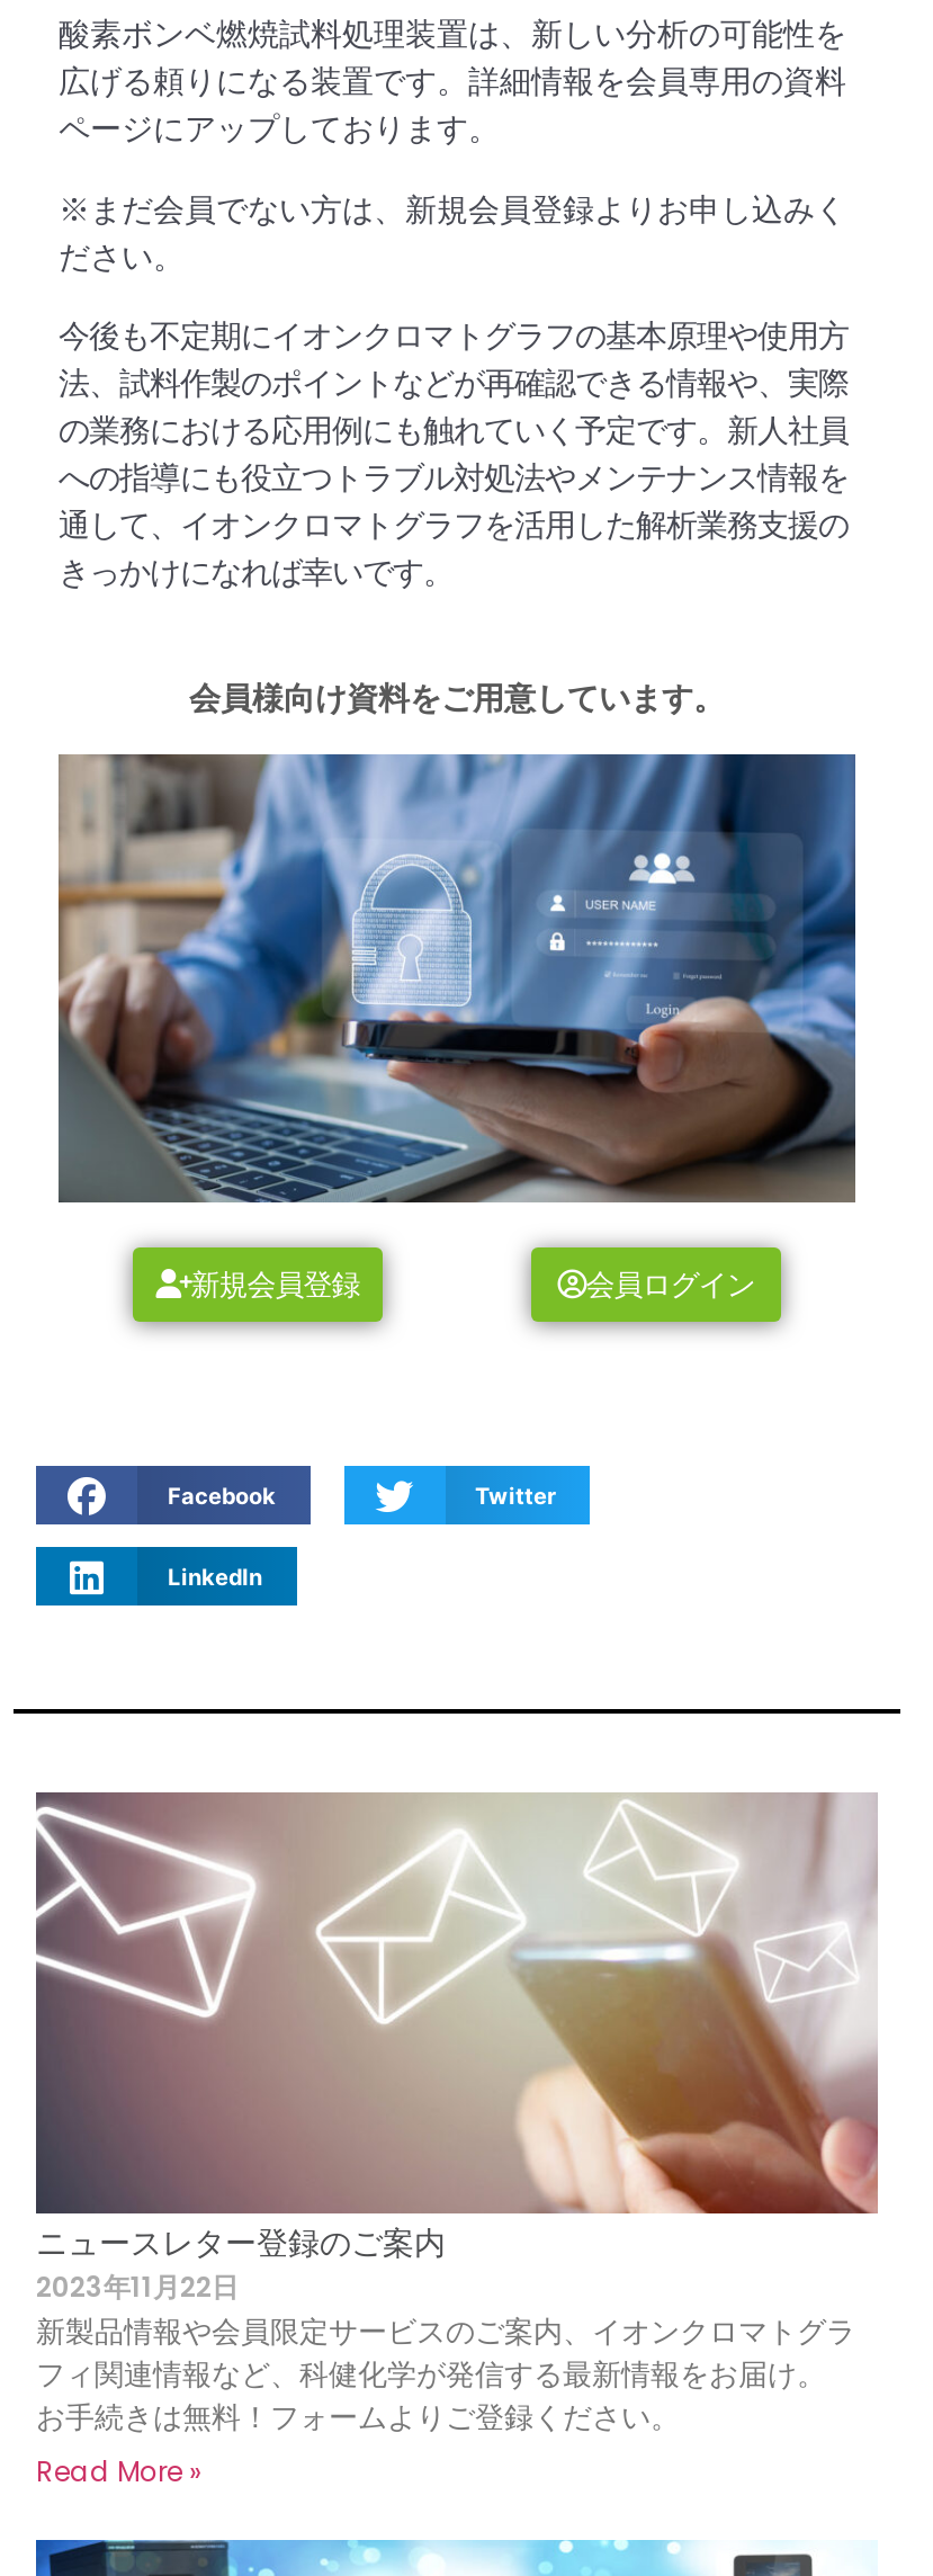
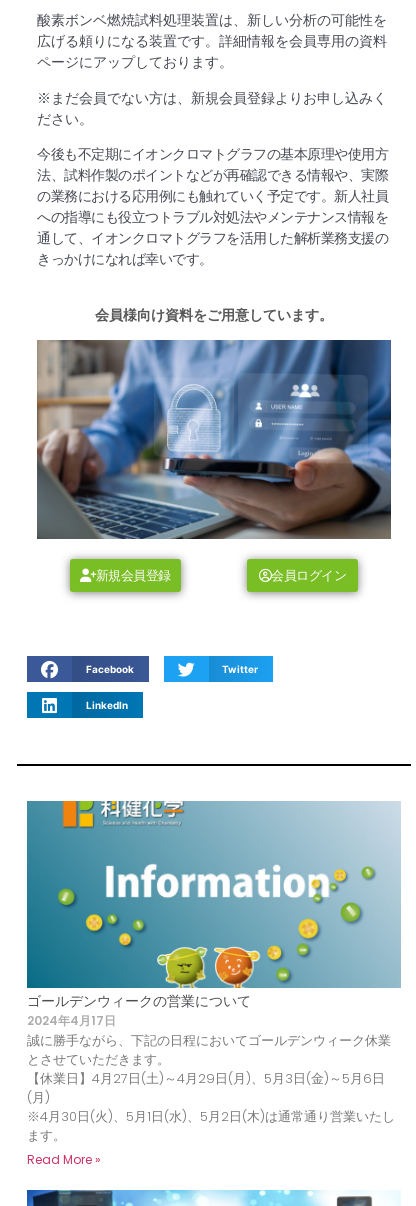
- [image]
- ニュースレター登録のご案内
- 2023年11月22日
- 新製品情報や会員限定サービスのご案内、イオンクロマトグラ
- フィ関連情報など、科健化学が発信する最新情報をお届け。
- お手続きは無料！フォームよりご登録ください。
+ [image]
+ ゴールデンウィークの営業について
+ 2024年4月17日
+ 誠に勝手ながら、下記の日程においてゴールデンウィーク休業
+ とさせていただきます。
+ 【休業日】4月27日(土)～4月29日(月)、5月3日(金)～5月6日
+ (月)
+ ※4月30日(火)、5月1日(水)、5月2日(木)は通常通り営業いたし
+ ます。
